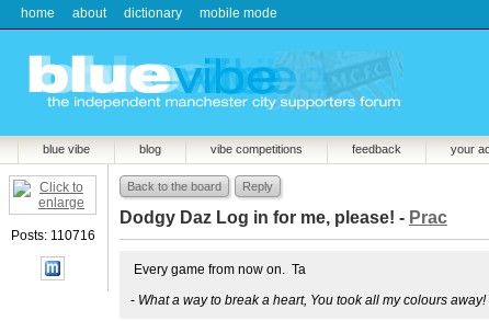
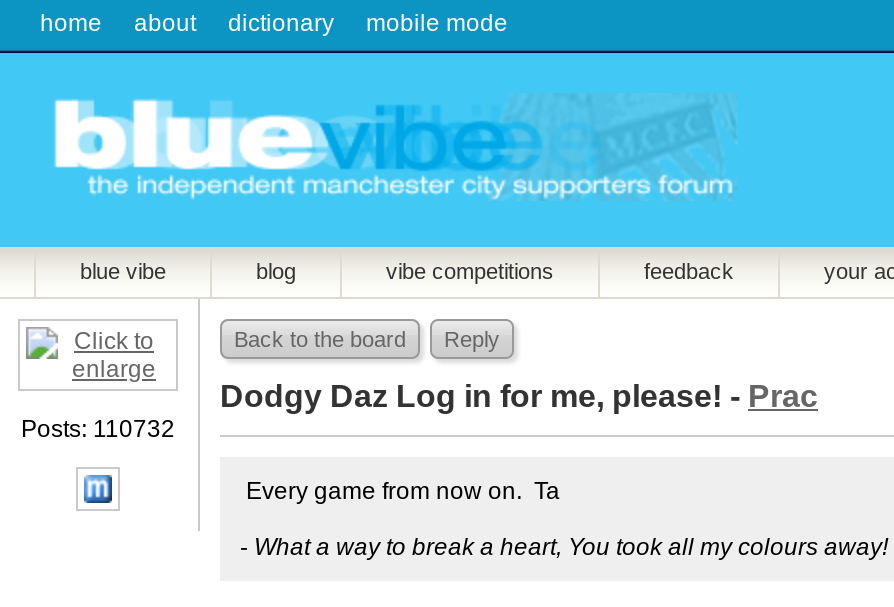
- Posts: 110716
+ Posts: 110732
